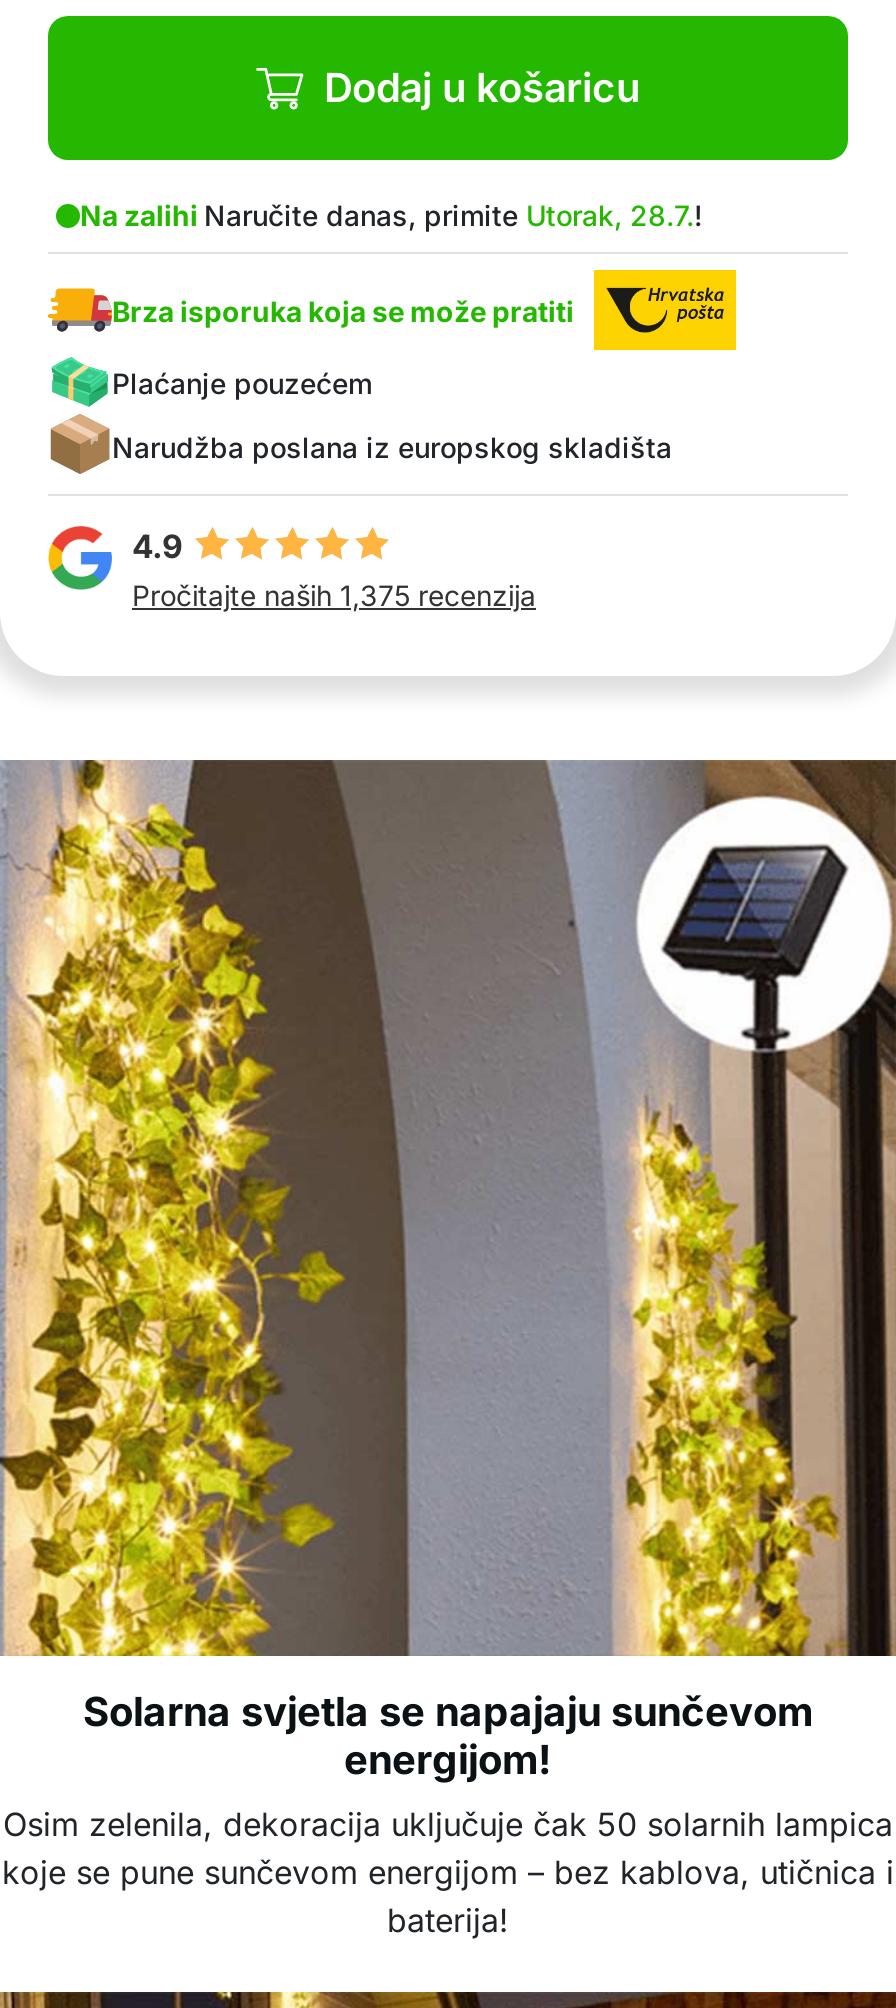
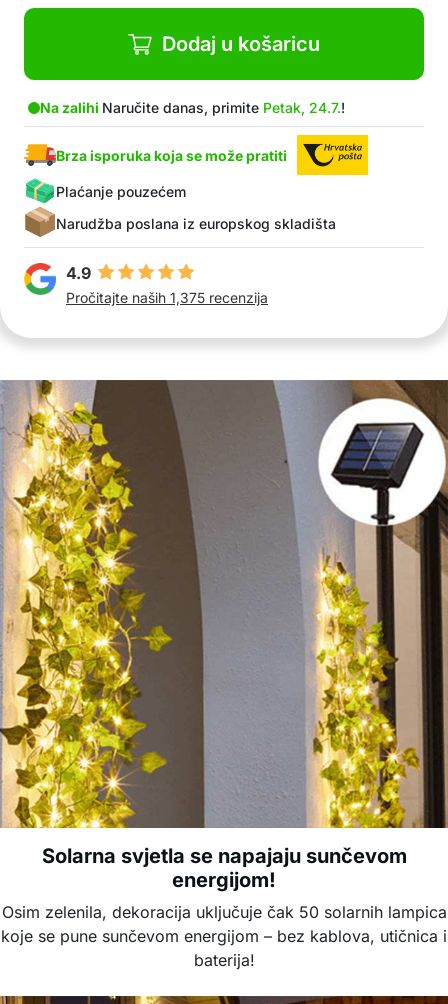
- Na zalihi Naručite danas, primite Utorak, 28.7.!
+ Na zalihi Naručite danas, primite Petak, 24.7.!
